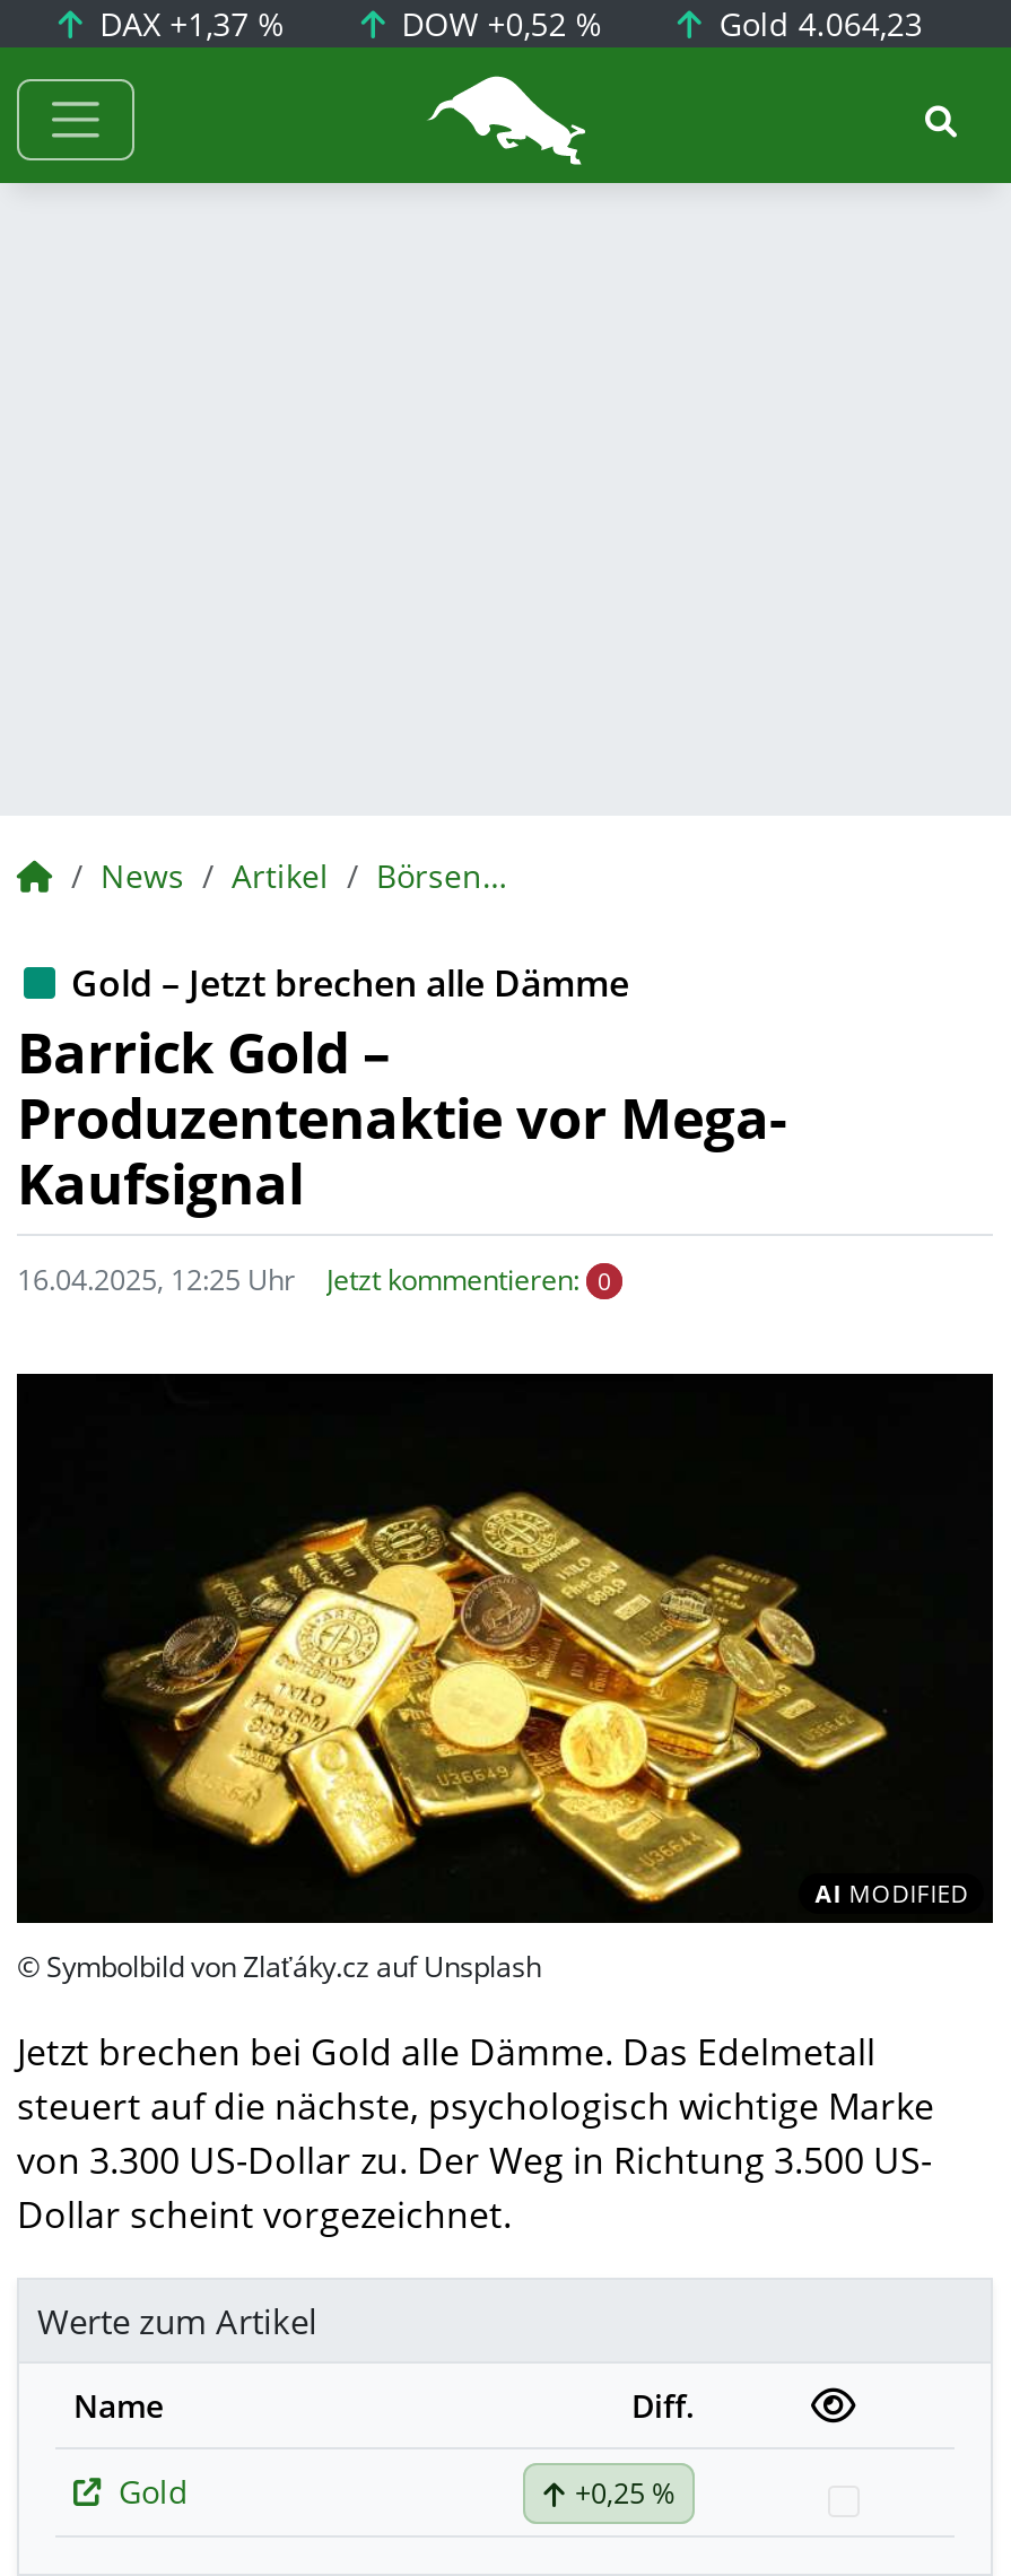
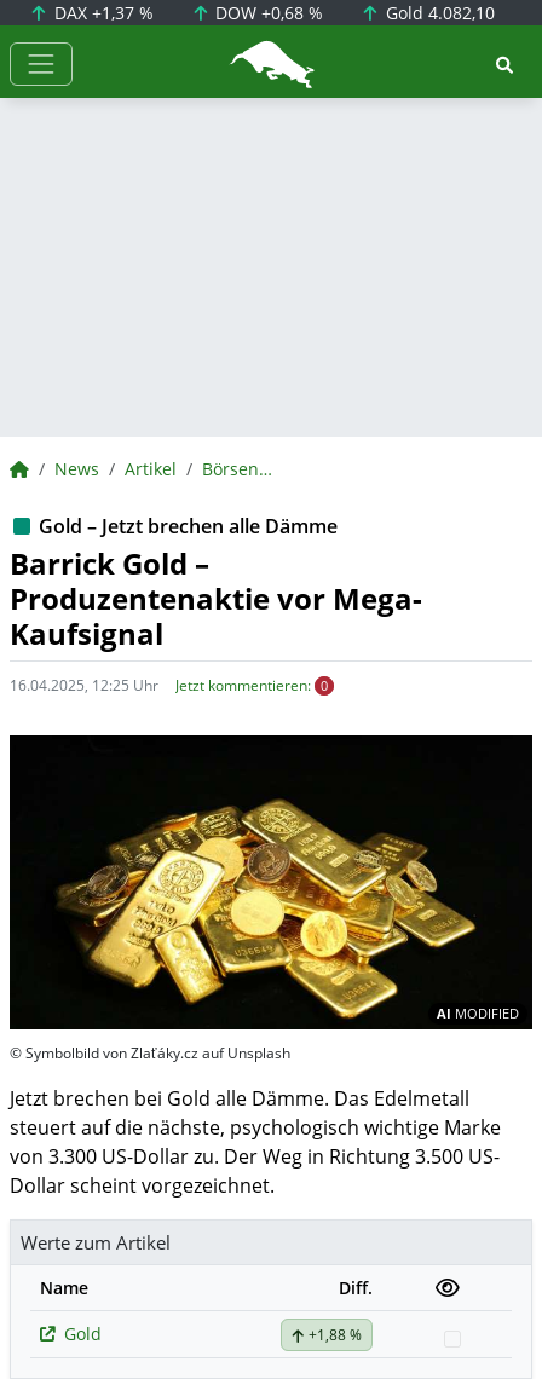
- DOW +0,52 %
+ DOW +0,68 %

- Gold 4.064,23
+ Gold 4.082,10

- +0,25 %
+ +1,88 %
